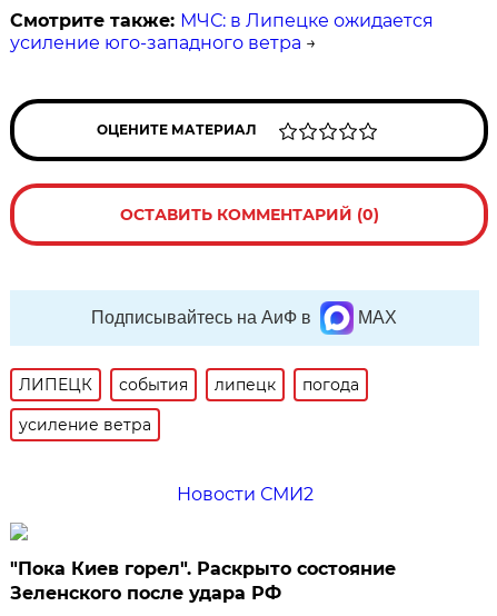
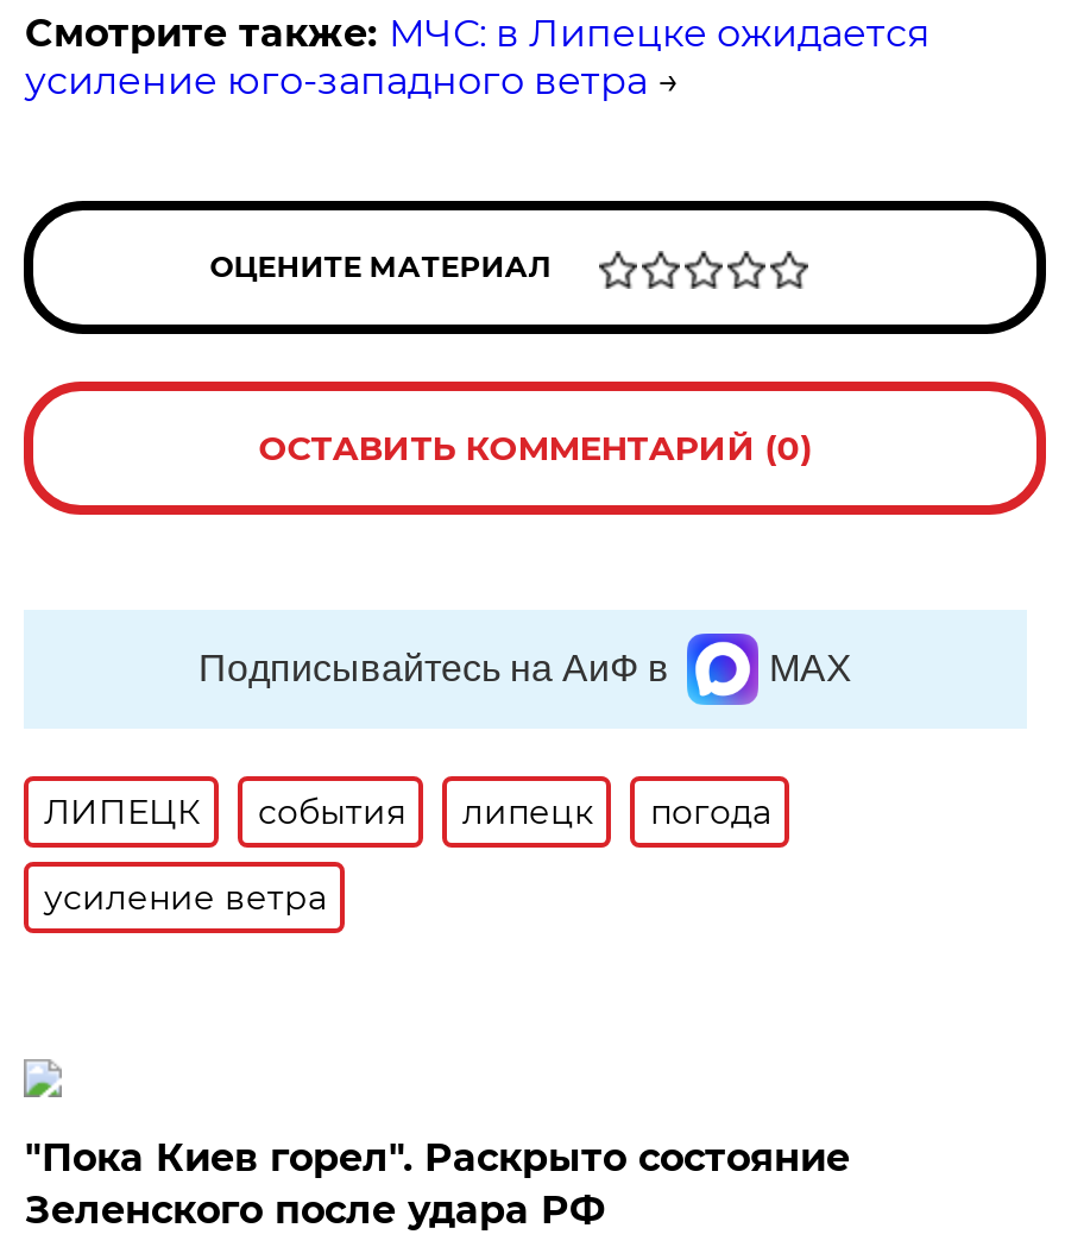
- Новости СМИ2
